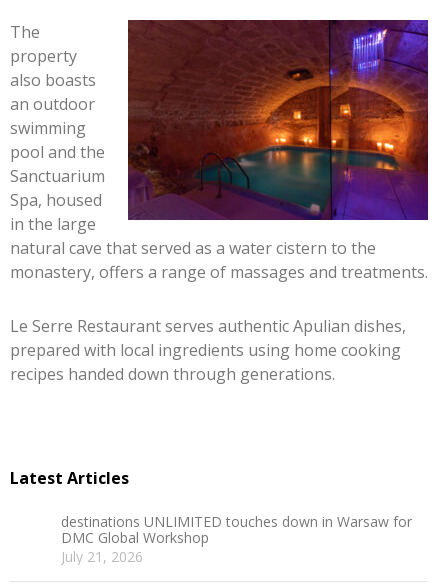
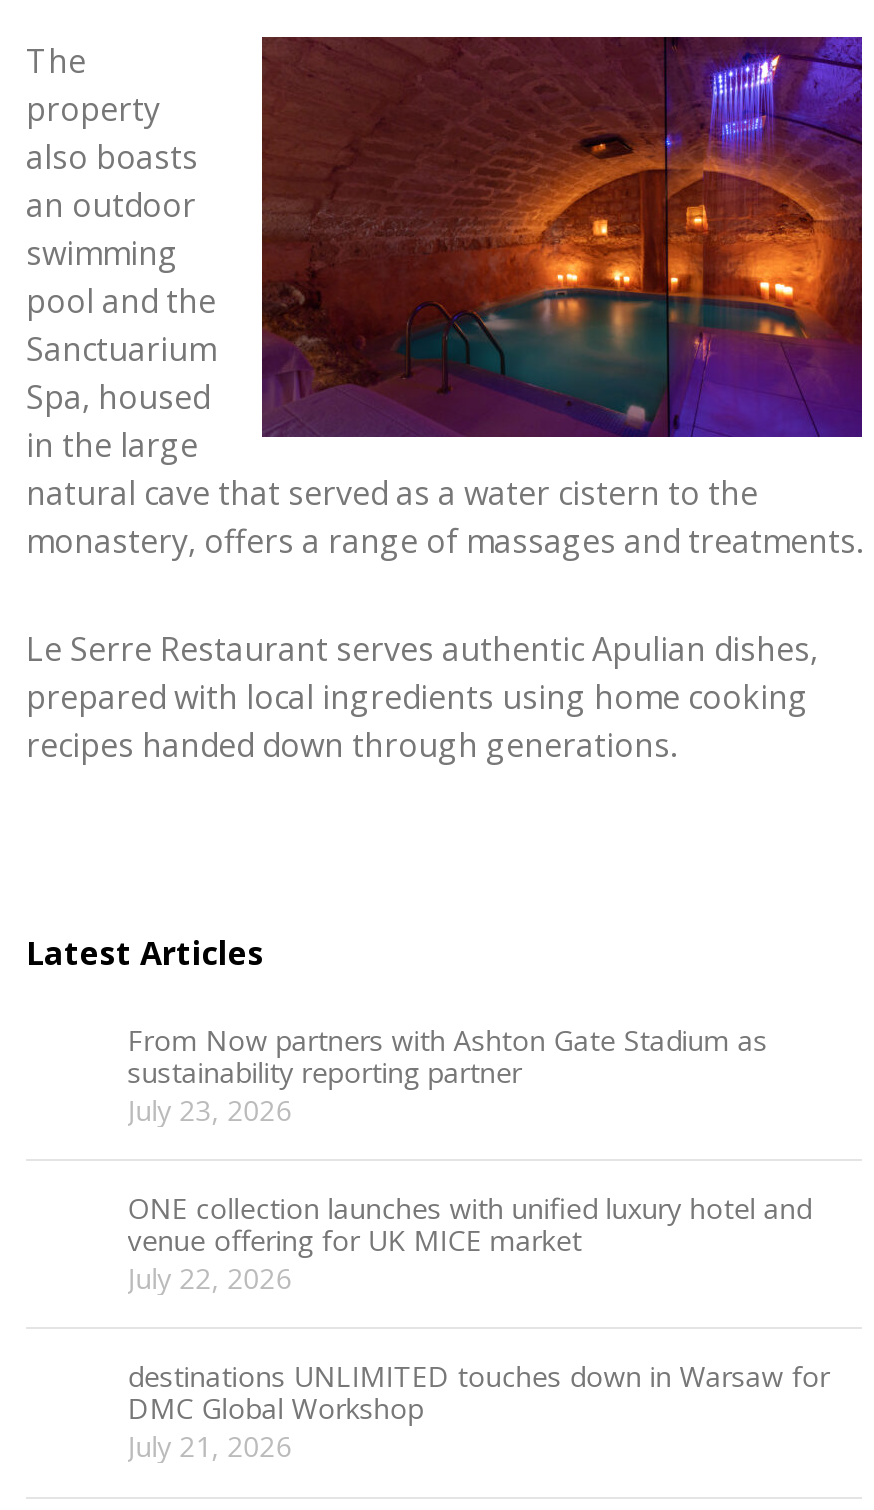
+ From Now partners with Ashton Gate Stadium as
+ sustainability reporting partner
+ July 23, 2026
+ ONE collection launches with unified luxury hotel and
+ venue offering for UK MICE market
+ July 22, 2026
